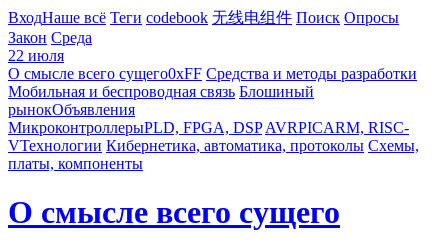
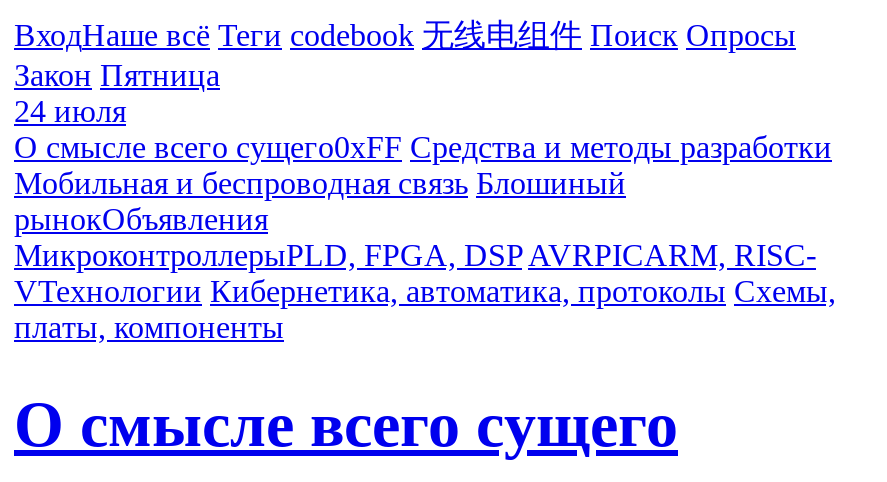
- Закон Среда
+ Закон Пятница

- 22 июля
+ 24 июля
